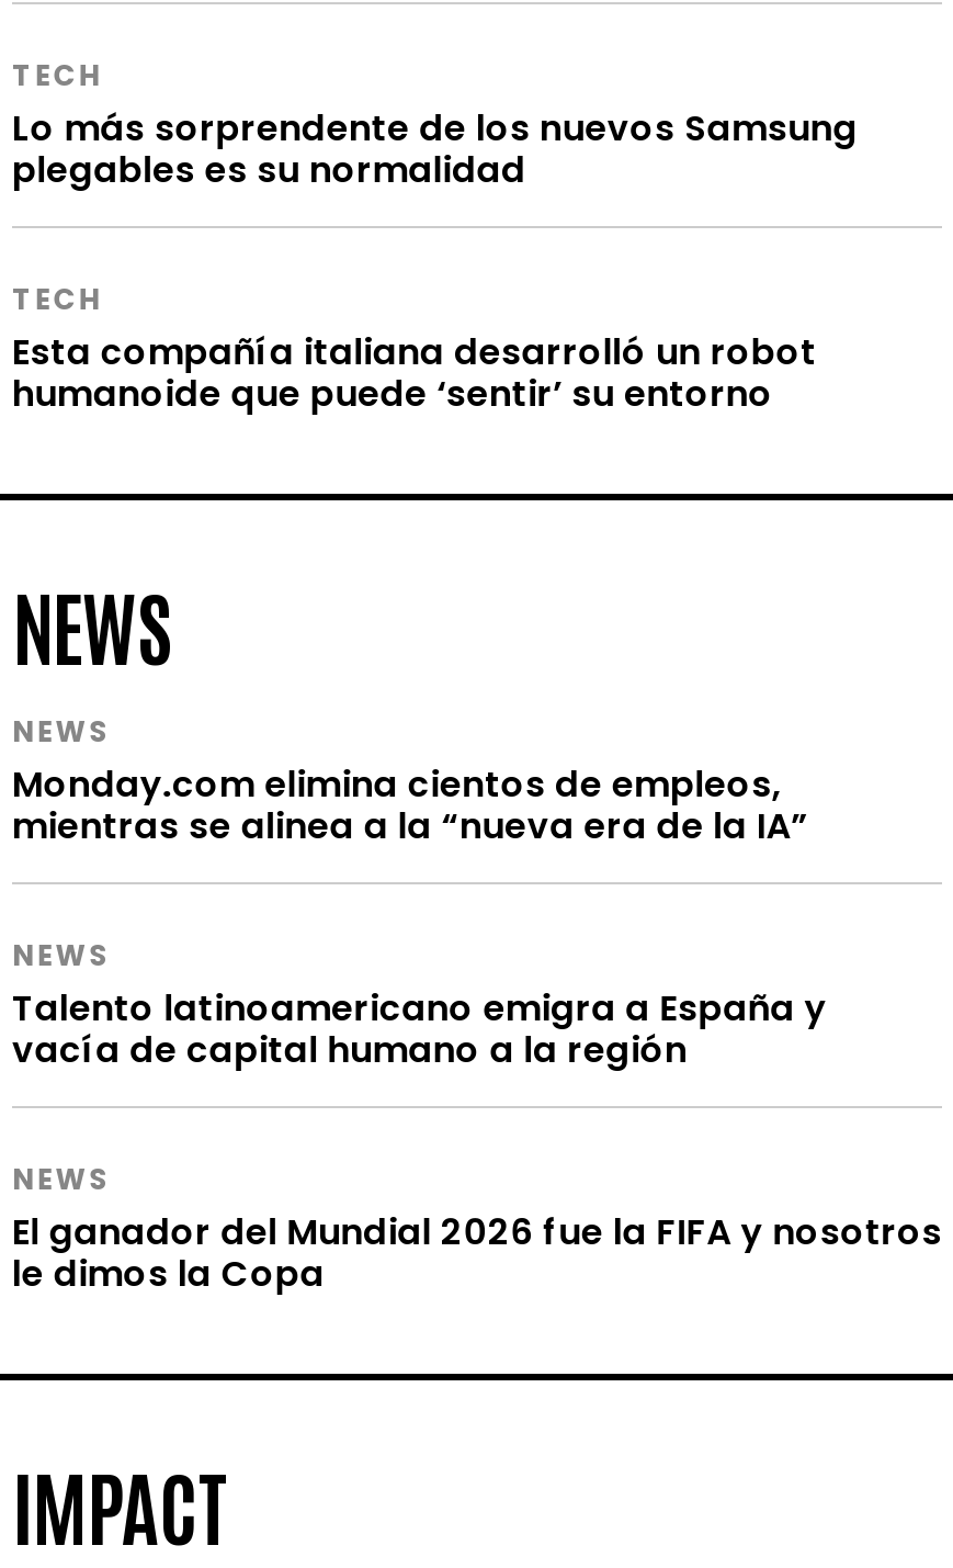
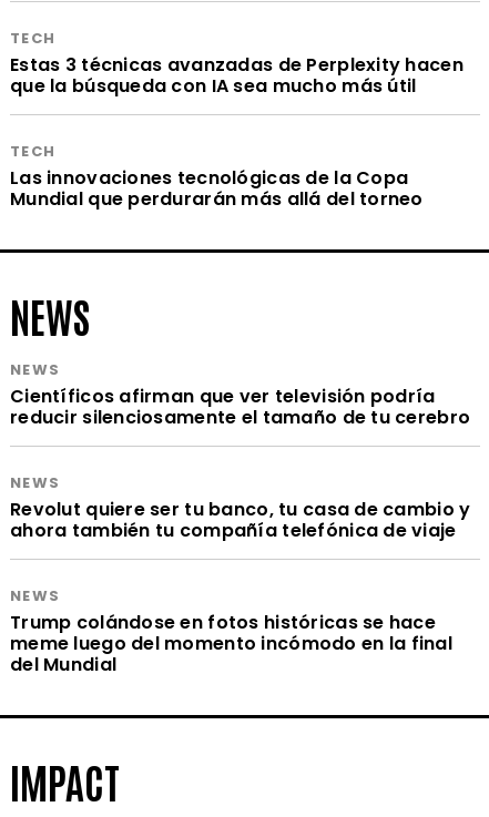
- Lo más sorprendente de los nuevos Samsung
- plegables es su normalidad
+ Estas 3 técnicas avanzadas de Perplexity hacen
+ que la búsqueda con IA sea mucho más útil

- Esta compañía italiana desarrolló un robot
- humanoide que puede ‘sentir’ su entorno
+ Las innovaciones tecnológicas de la Copa
+ Mundial que perdurarán más allá del torneo

- Monday.com elimina cientos de empleos,
- mientras se alinea a la “nueva era de la IA”
+ Científicos afirman que ver televisión podría
+ reducir silenciosamente el tamaño de tu cerebro

- Talento latinoamericano emigra a España y
- vacía de capital humano a la región
+ Revolut quiere ser tu banco, tu casa de cambio y
+ ahora también tu compañía telefónica de viaje

- El ganador del Mundial 2026 fue la FIFA y nosotros
- le dimos la Copa
+ Trump colándose en fotos históricas se hace
+ meme luego del momento incómodo en la final
+ del Mundial
